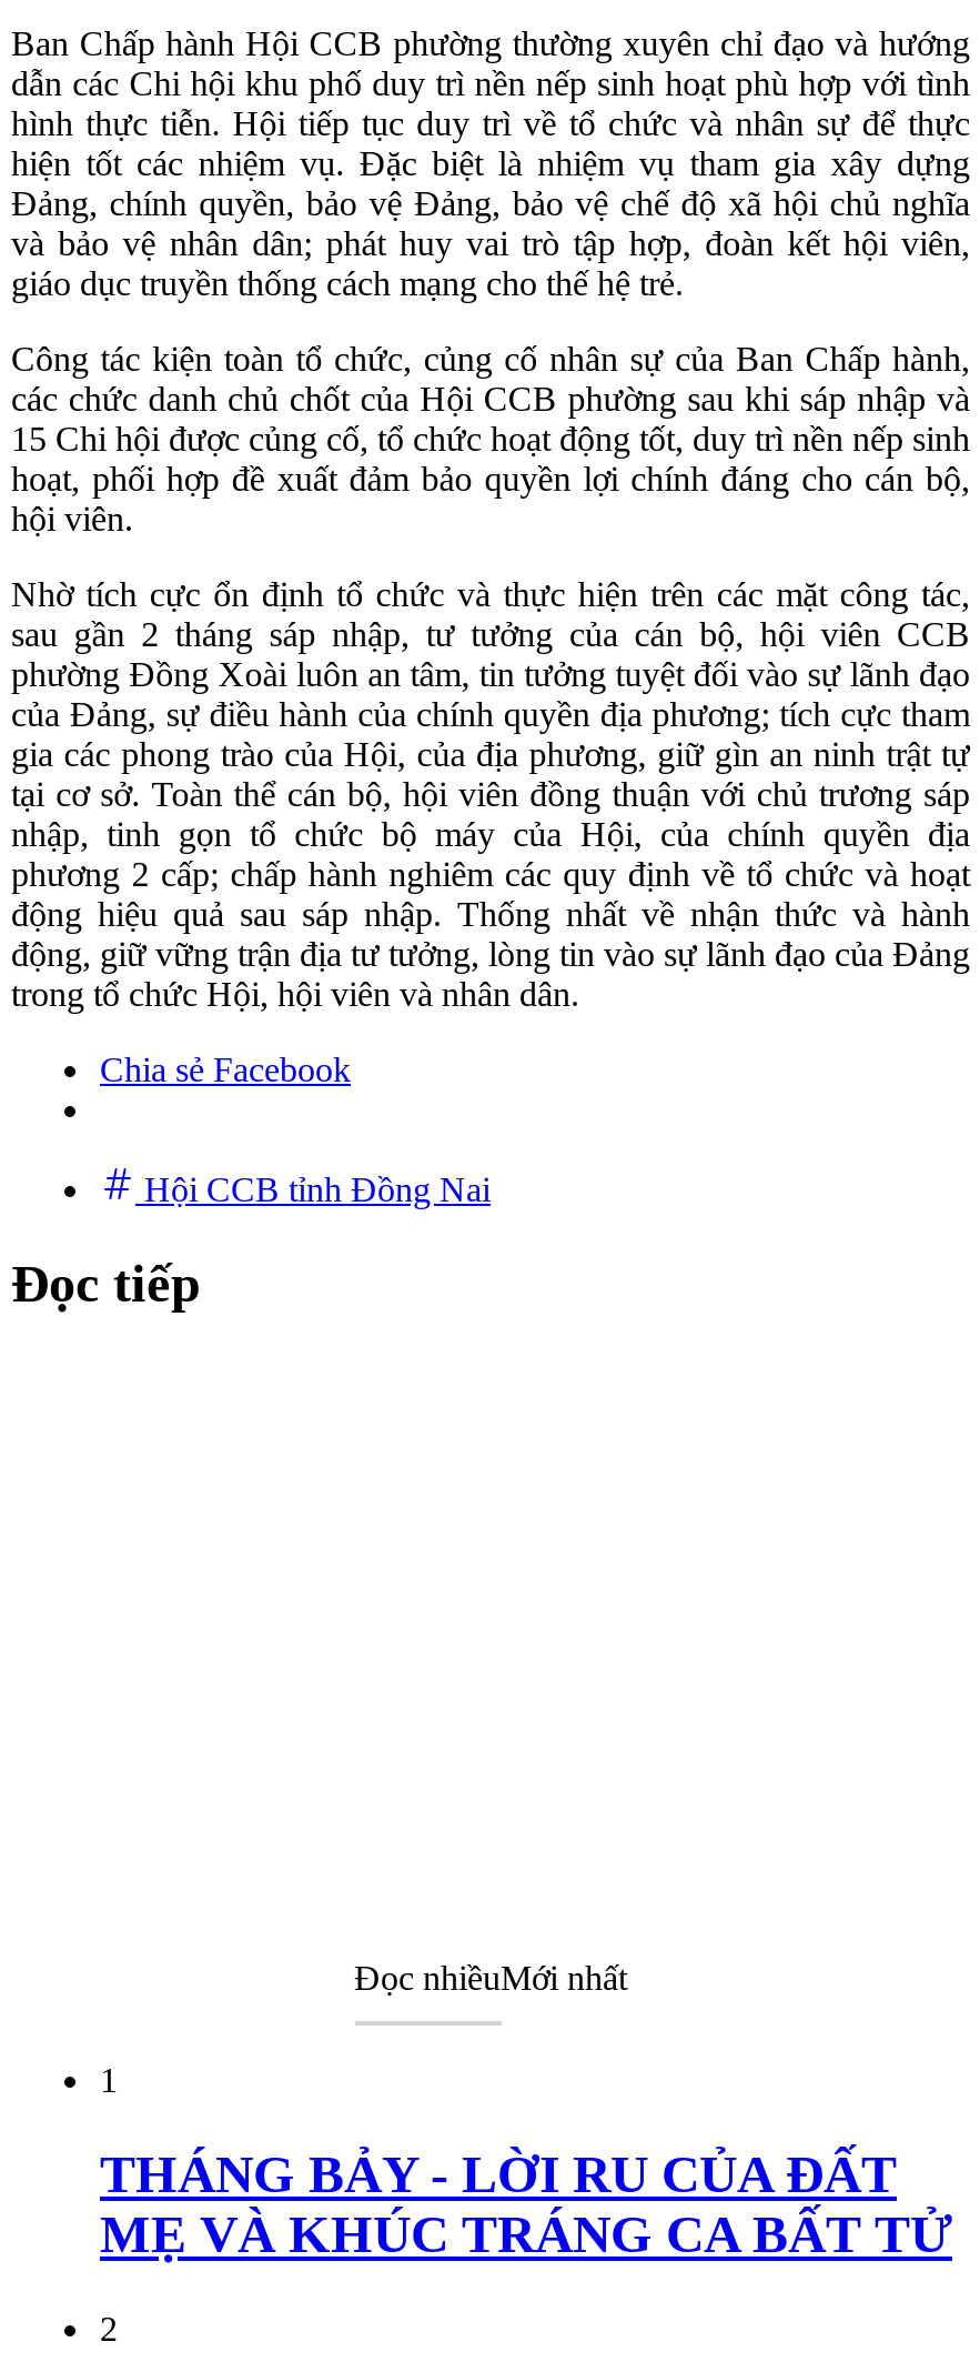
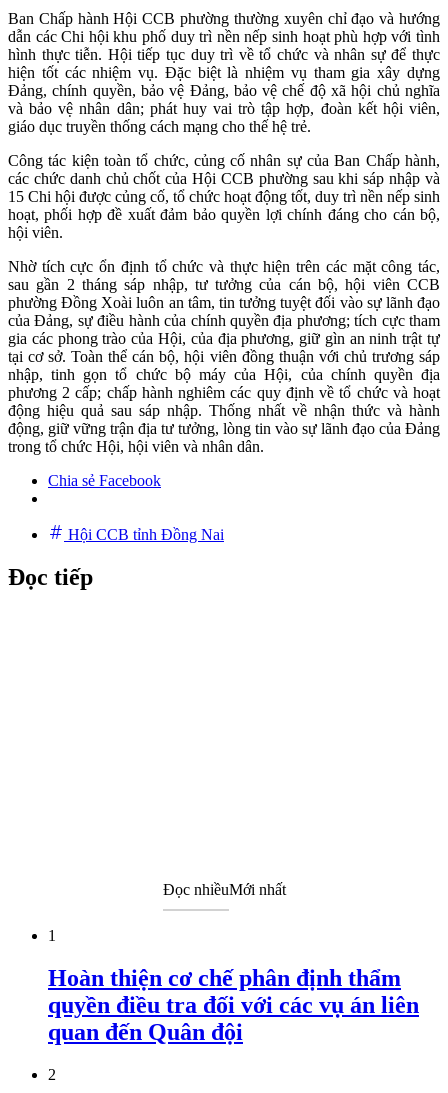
- THÁNG BẢY - LỜI RU CỦA ĐẤT
- MẸ VÀ KHÚC TRÁNG CA BẤT TỬ
+ Hoàn thiện cơ chế phân định thẩm
+ quyền điều tra đối với các vụ án liên
+ quan đến Quân đội
